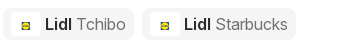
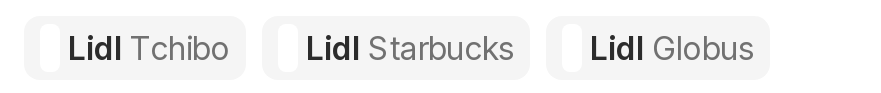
+ Lidl Globus
